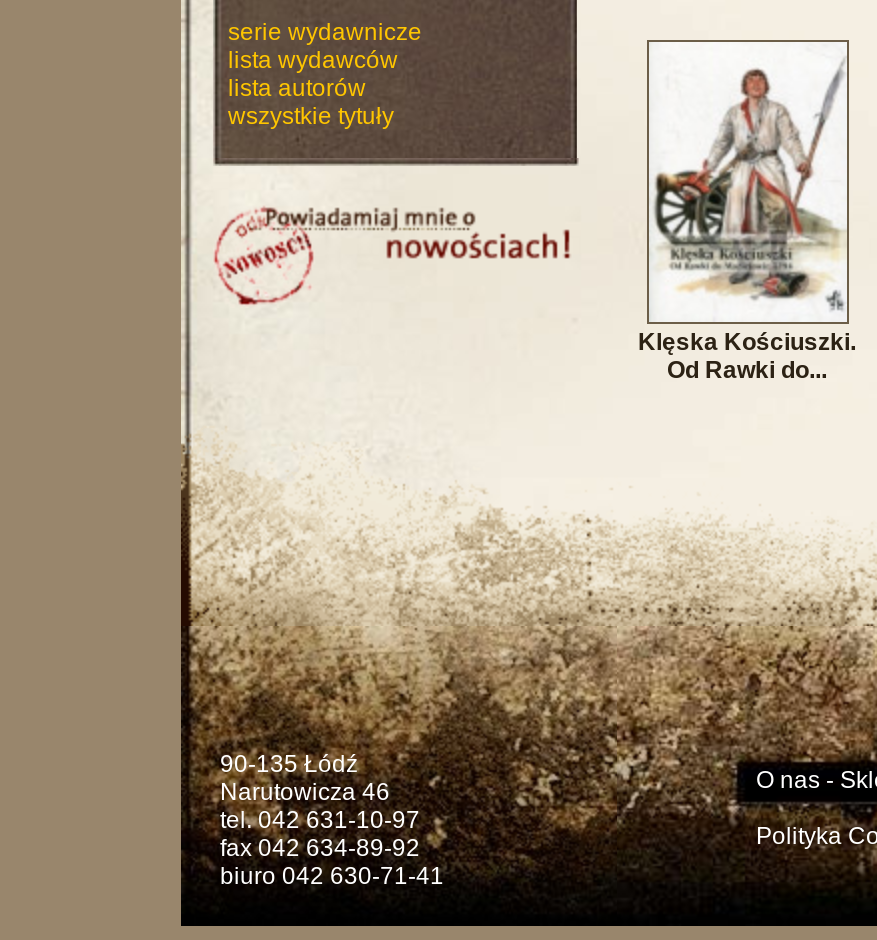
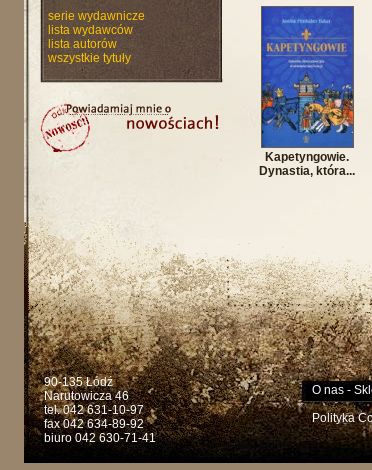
- [image]
- Klęska Kościuszki.
- Od Rawki do...
+ [image]
+ Kapetyngowie.
+ Dynastia, która...
